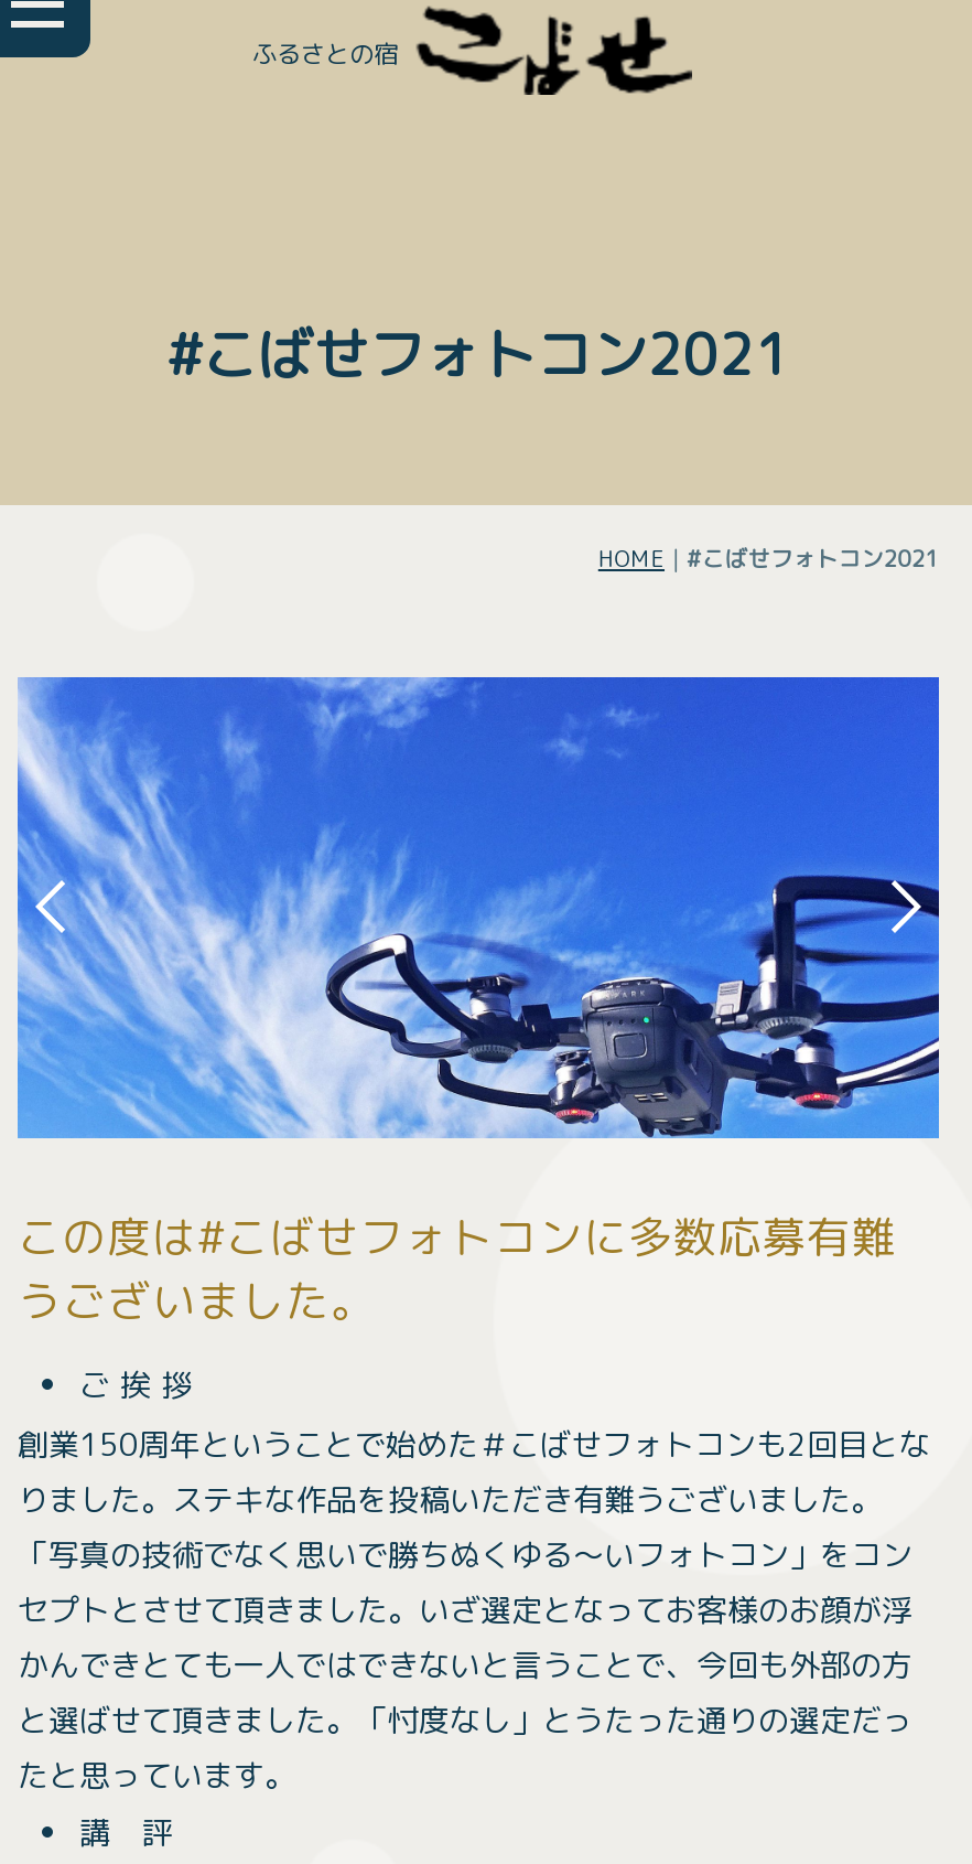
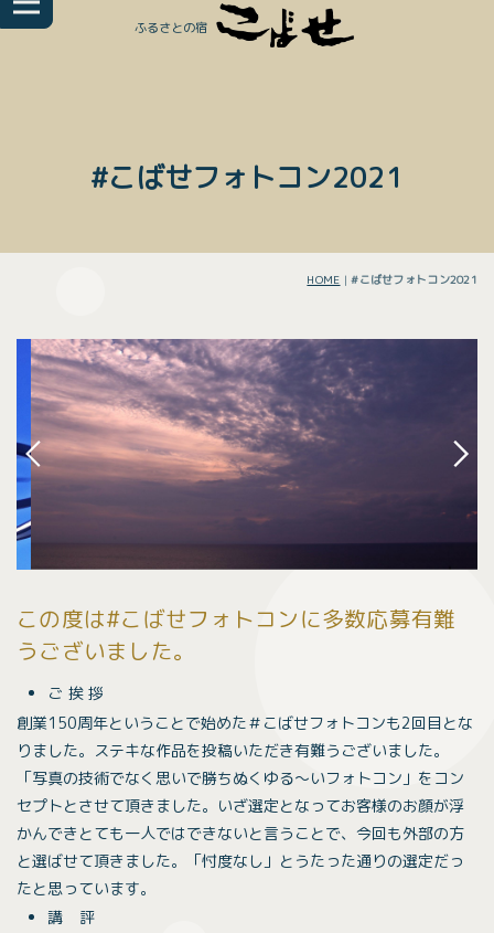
- [image]
+ [image]
